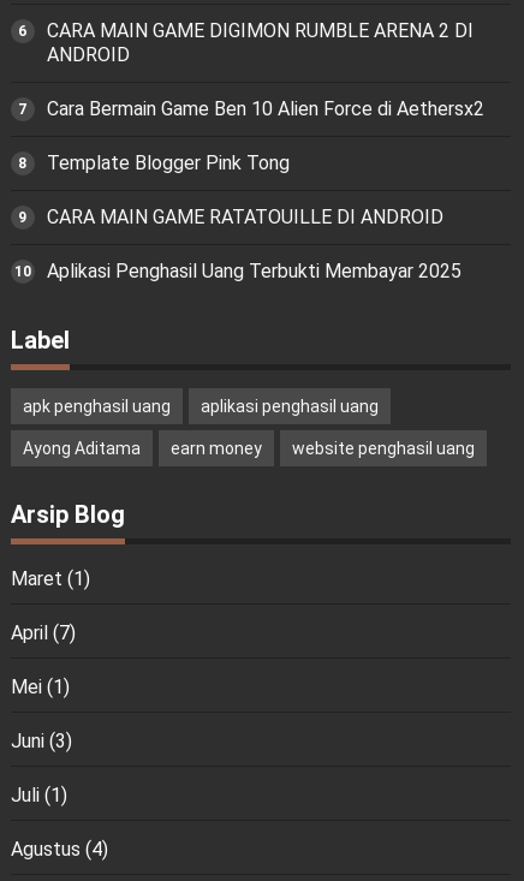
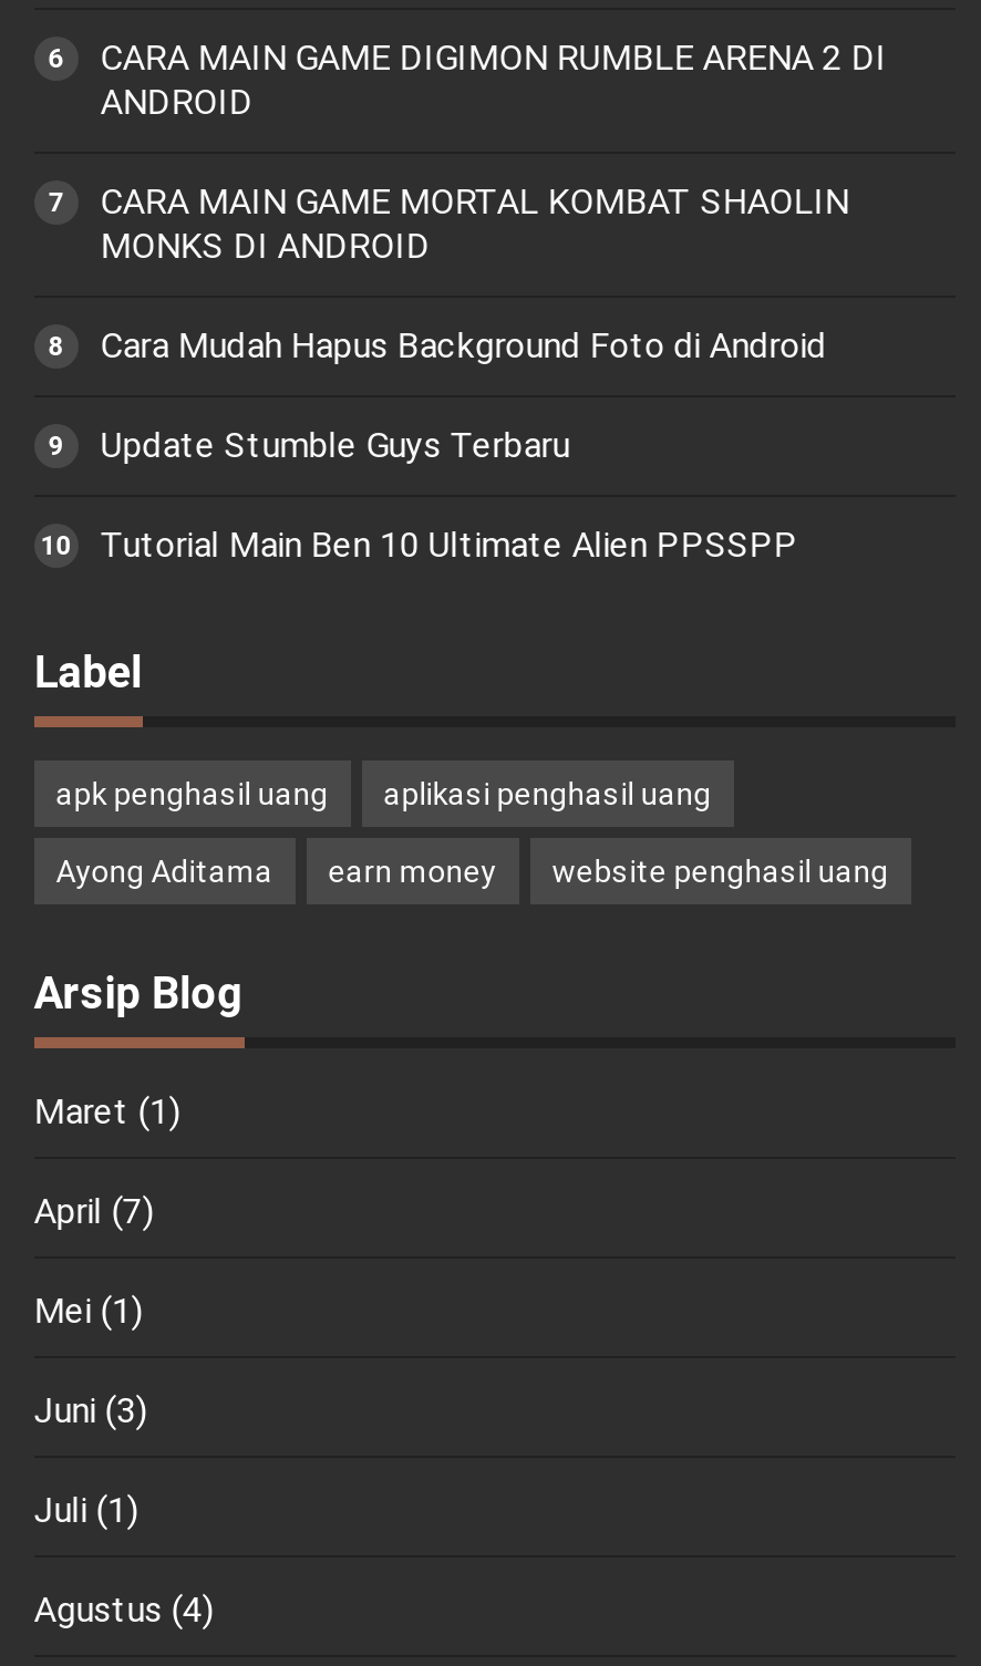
- Cara Bermain Game Ben 10 Alien Force di Aethersx2
+ CARA MAIN GAME MORTAL KOMBAT SHAOLIN
+ MONKS DI ANDROID

- Template Blogger Pink Tong
+ Cara Mudah Hapus Background Foto di Android

- CARA MAIN GAME RATATOUILLE DI ANDROID
+ Update Stumble Guys Terbaru

- Aplikasi Penghasil Uang Terbukti Membayar 2025
+ Tutorial Main Ben 10 Ultimate Alien PPSSPP
